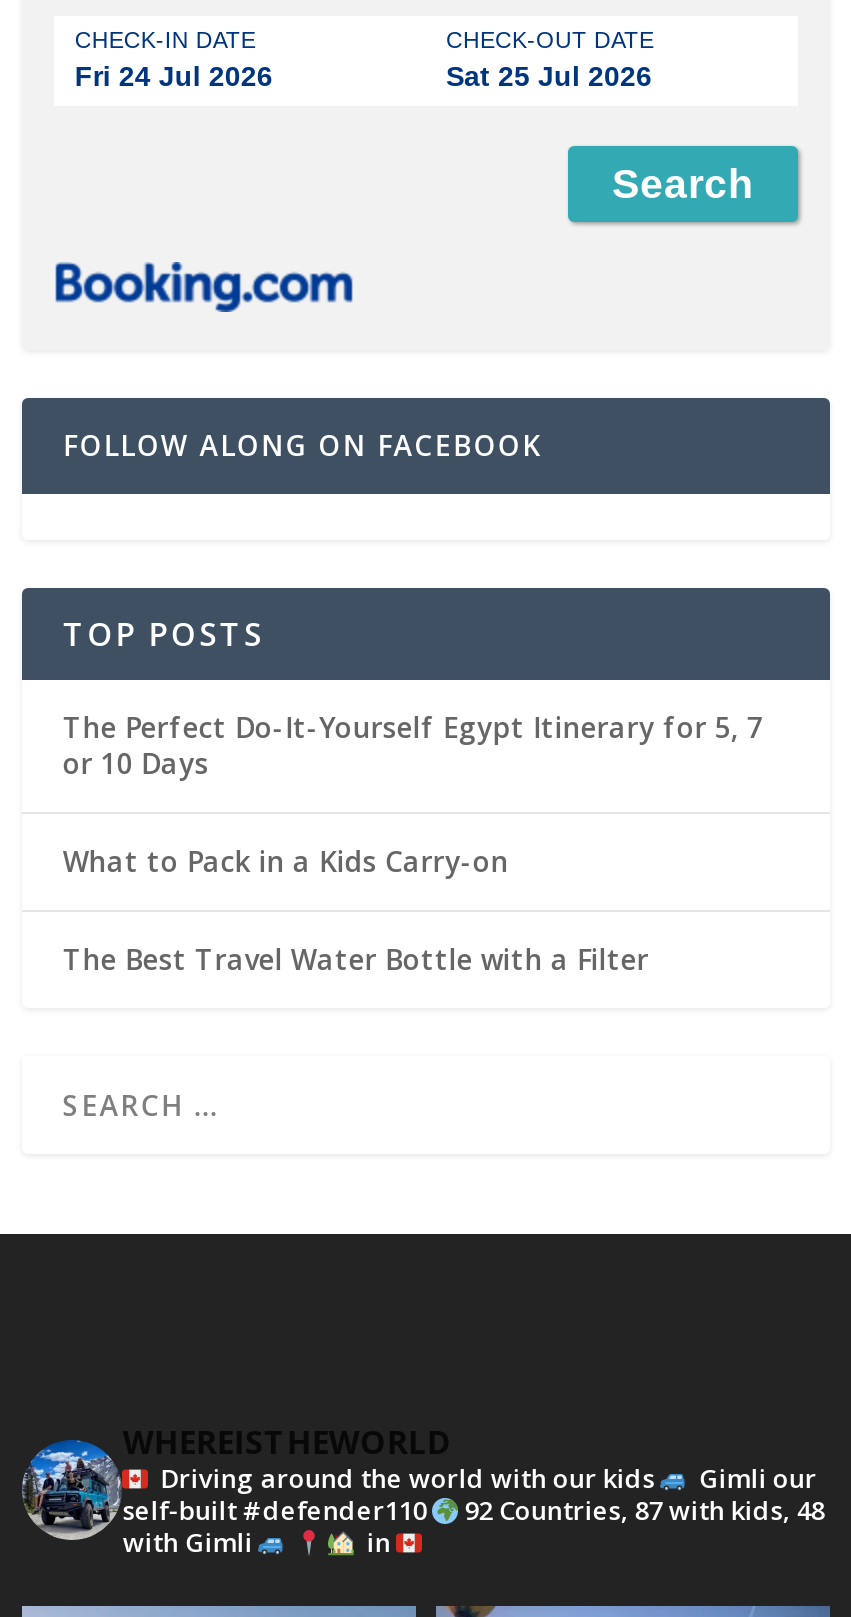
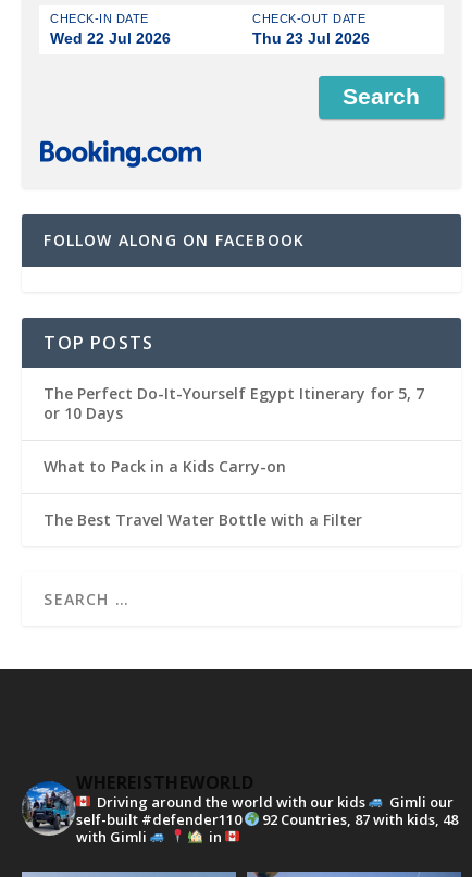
- Fri 24 Jul 2026
+ Wed 22 Jul 2026

- Sat 25 Jul 2026
+ Thu 23 Jul 2026
